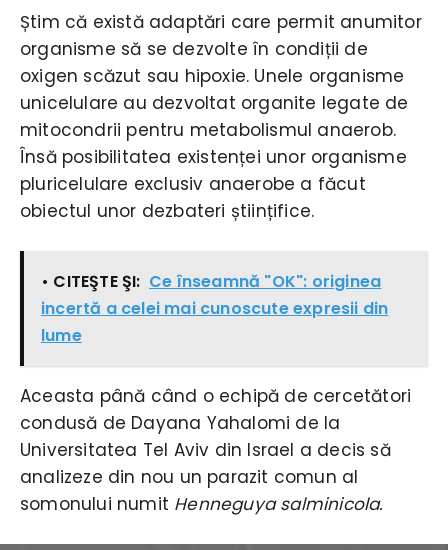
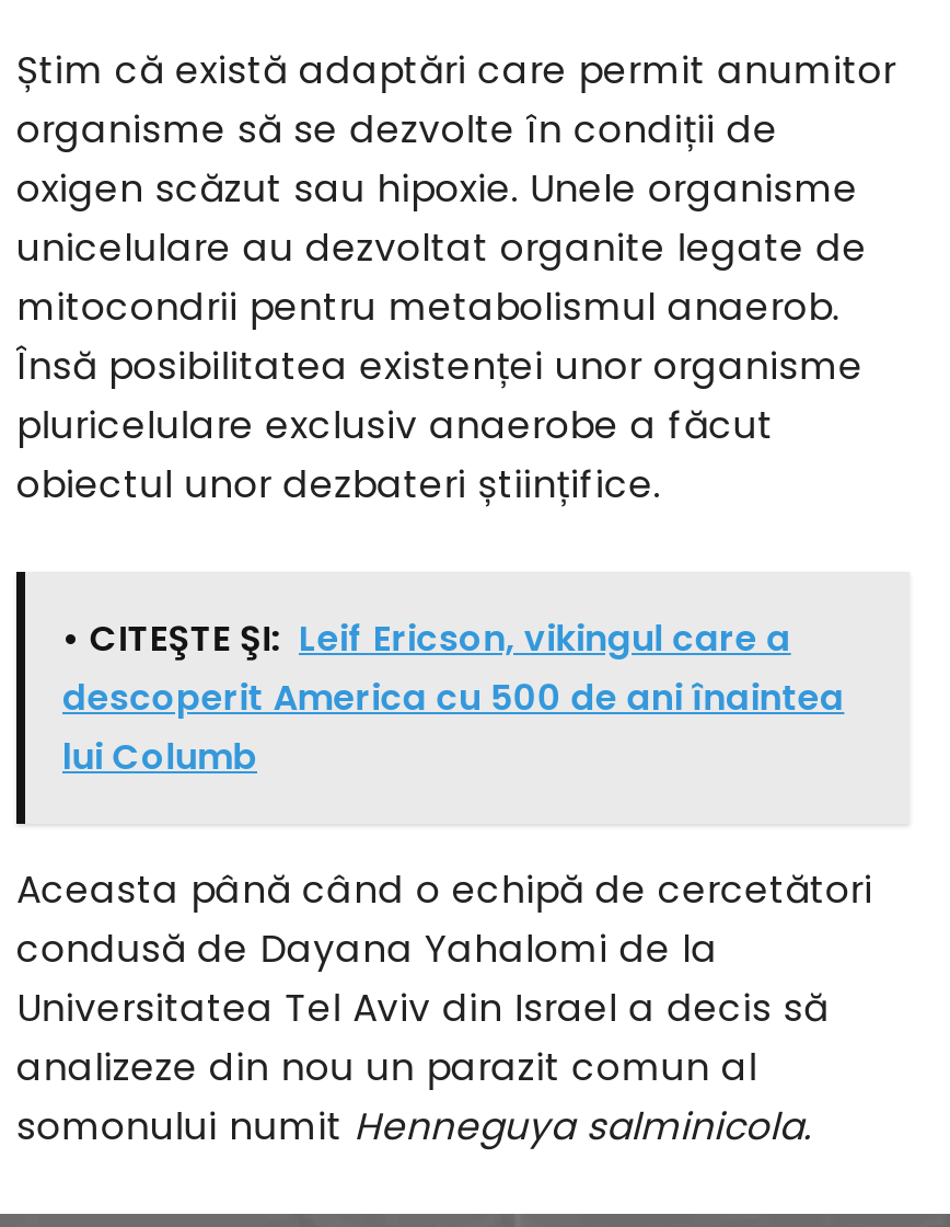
- • CITEŞTE ŞI: Ce înseamnă "OK": originea
- incertă a celei mai cunoscute expresii din
- lume
+ • CITEŞTE ŞI: Leif Ericson, vikingul care a
+ descoperit America cu 500 de ani înaintea
+ lui Columb
